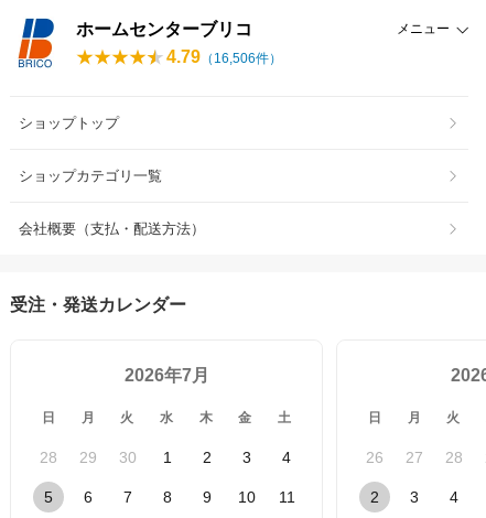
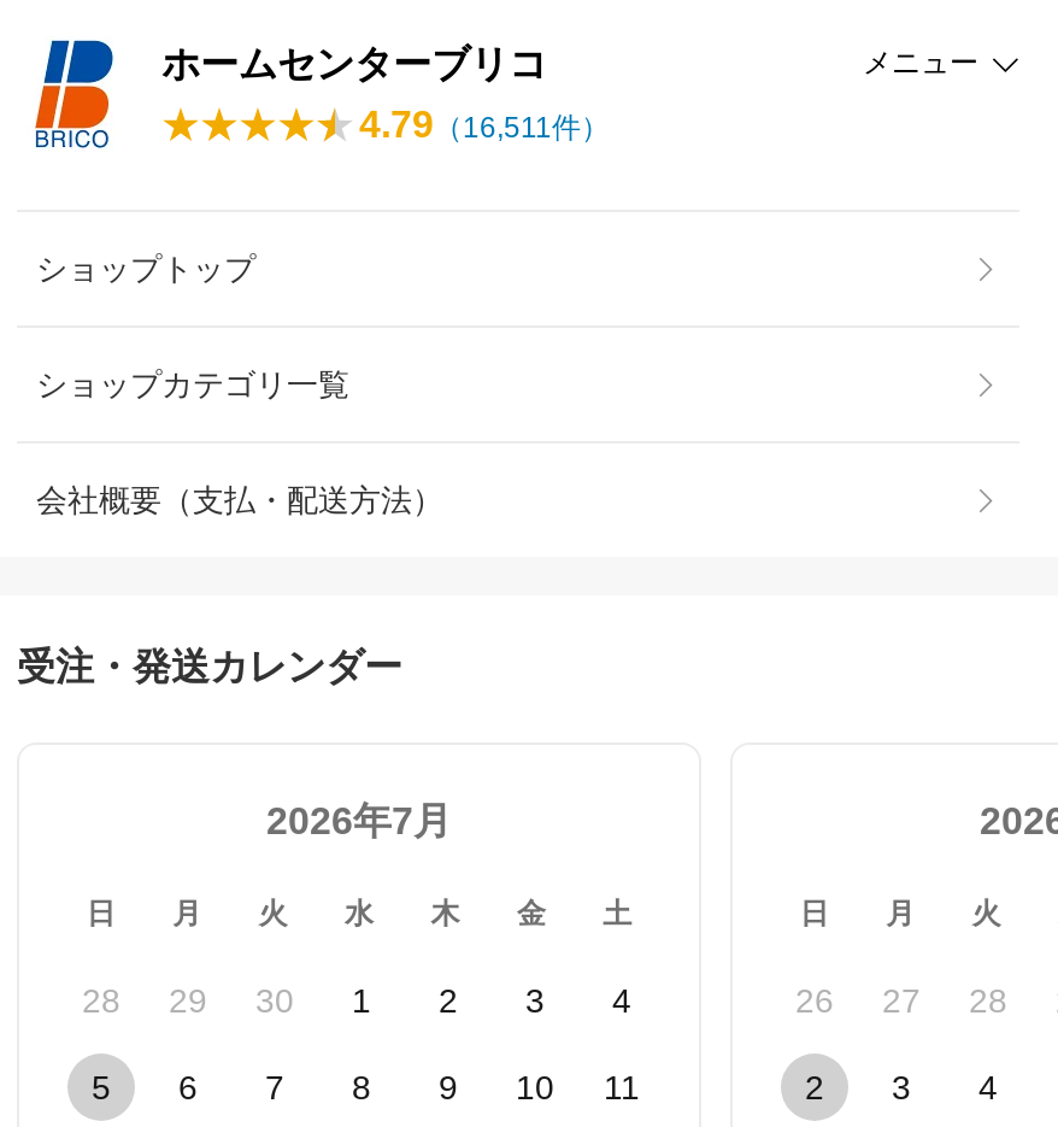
- 4.79（16,506件）
+ 4.79（16,511件）
